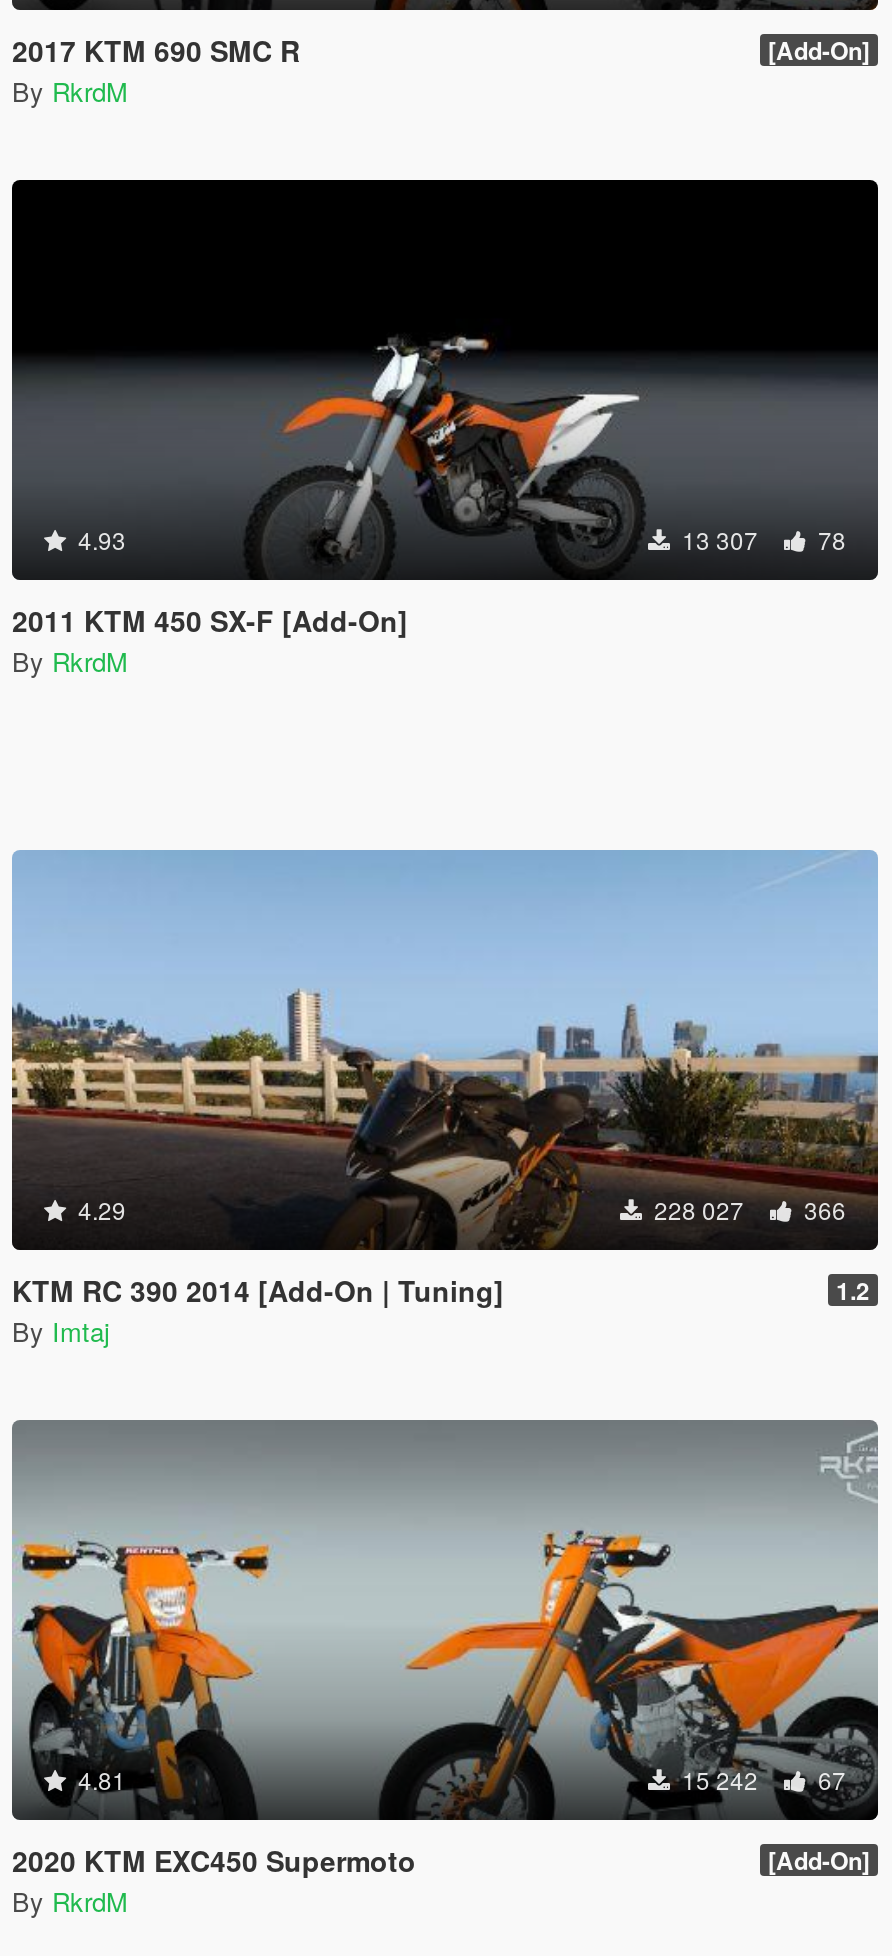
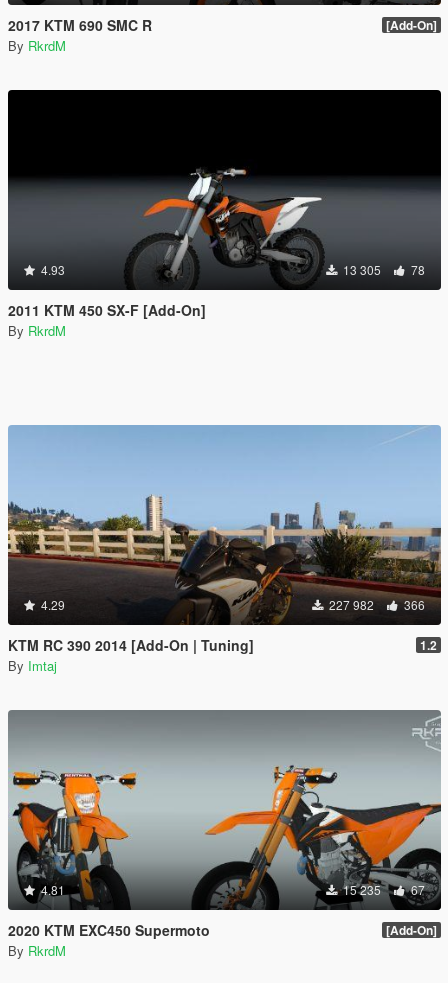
- 13 307 78
+ 13 305 78

- 228 027 366
+ 227 982 366

- 15 242 67
+ 15 235 67
